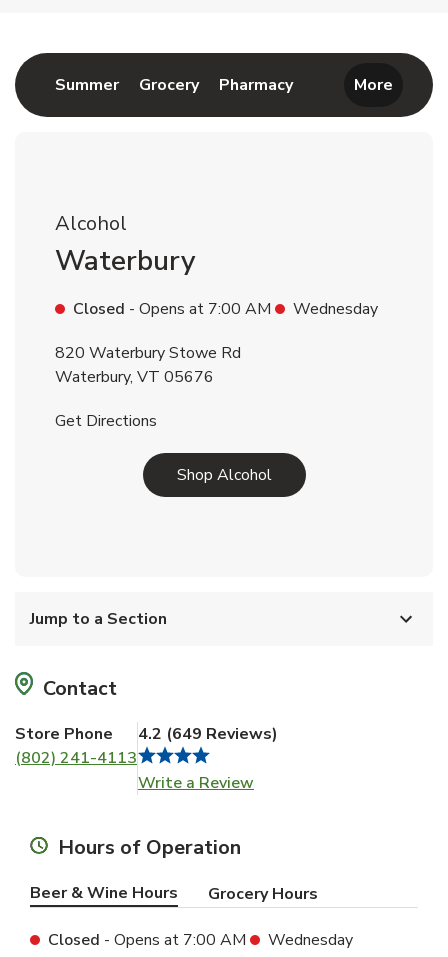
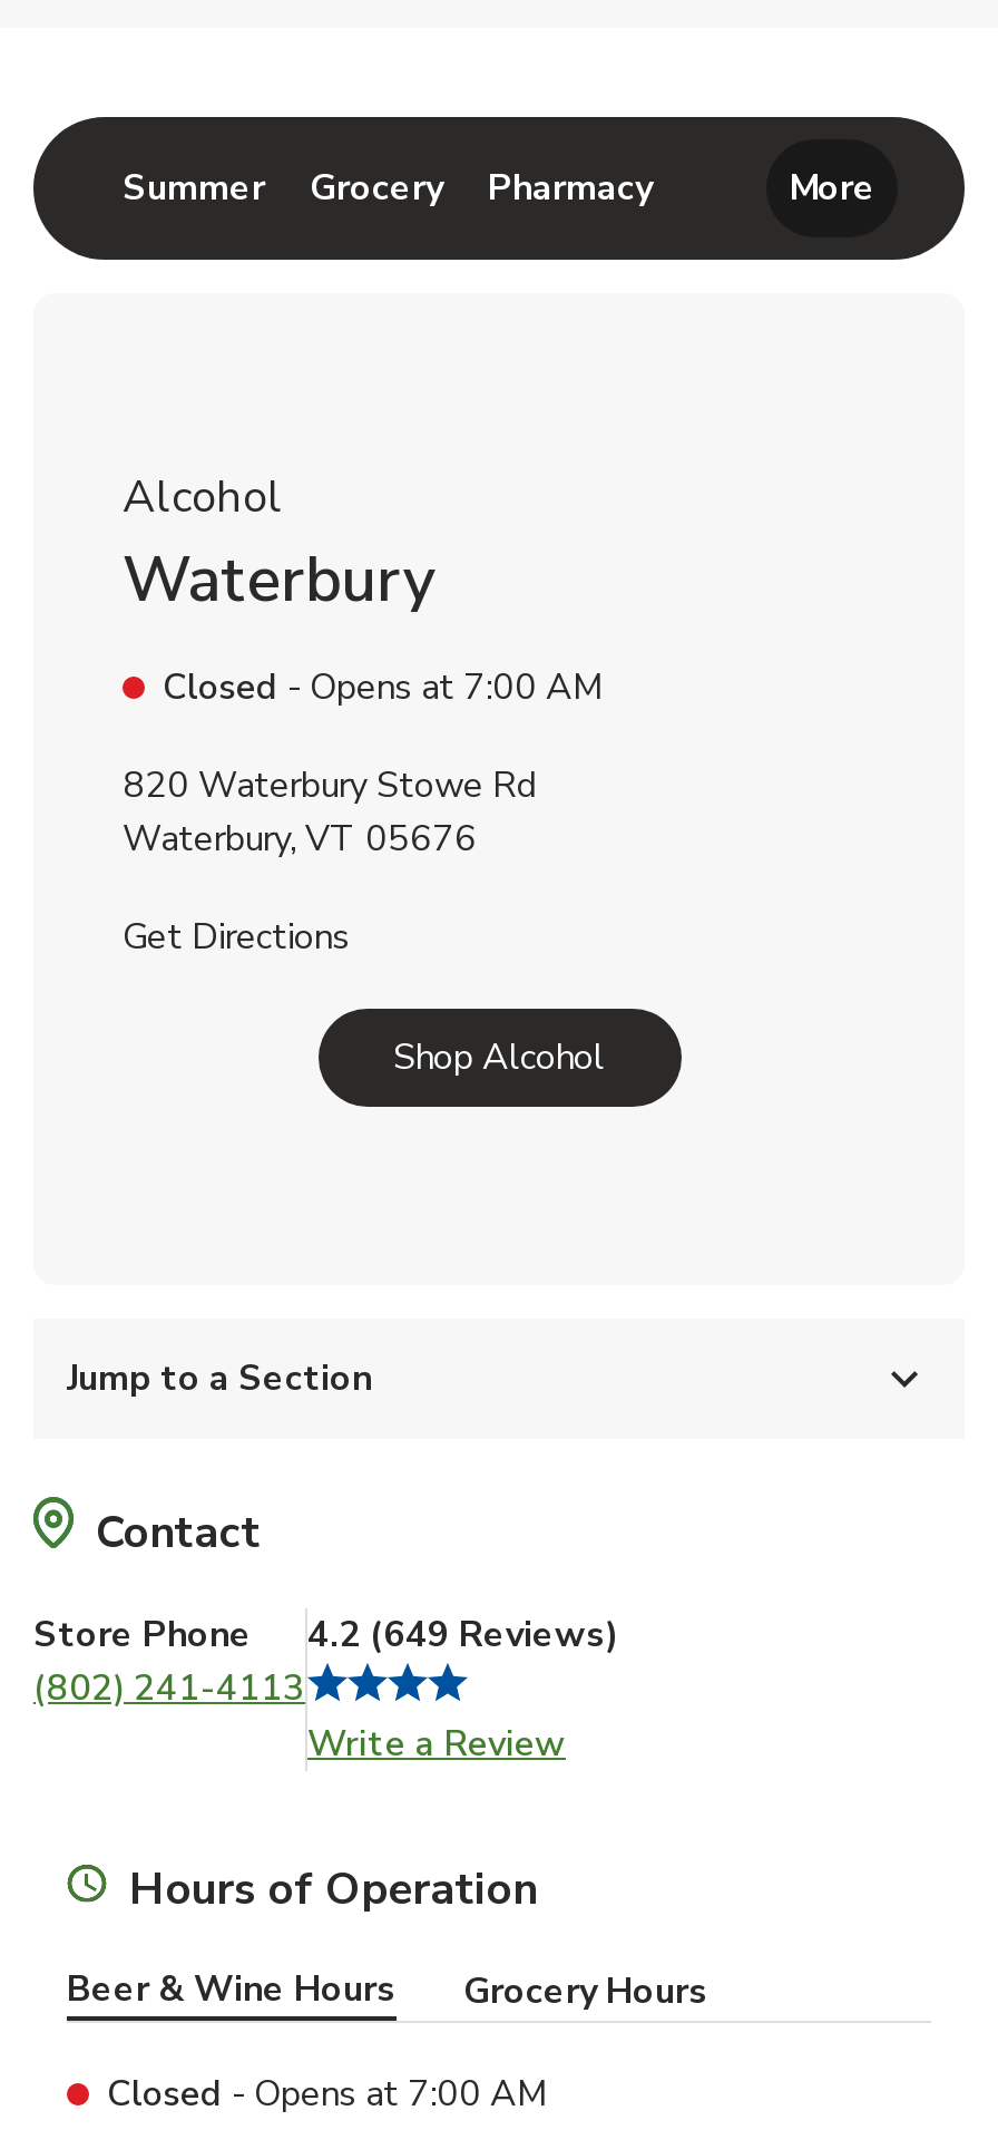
- Wednesday

- Wednesday
